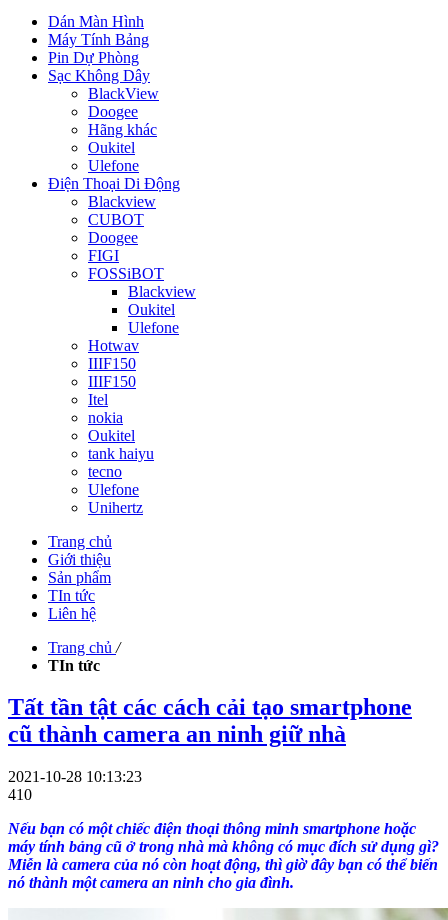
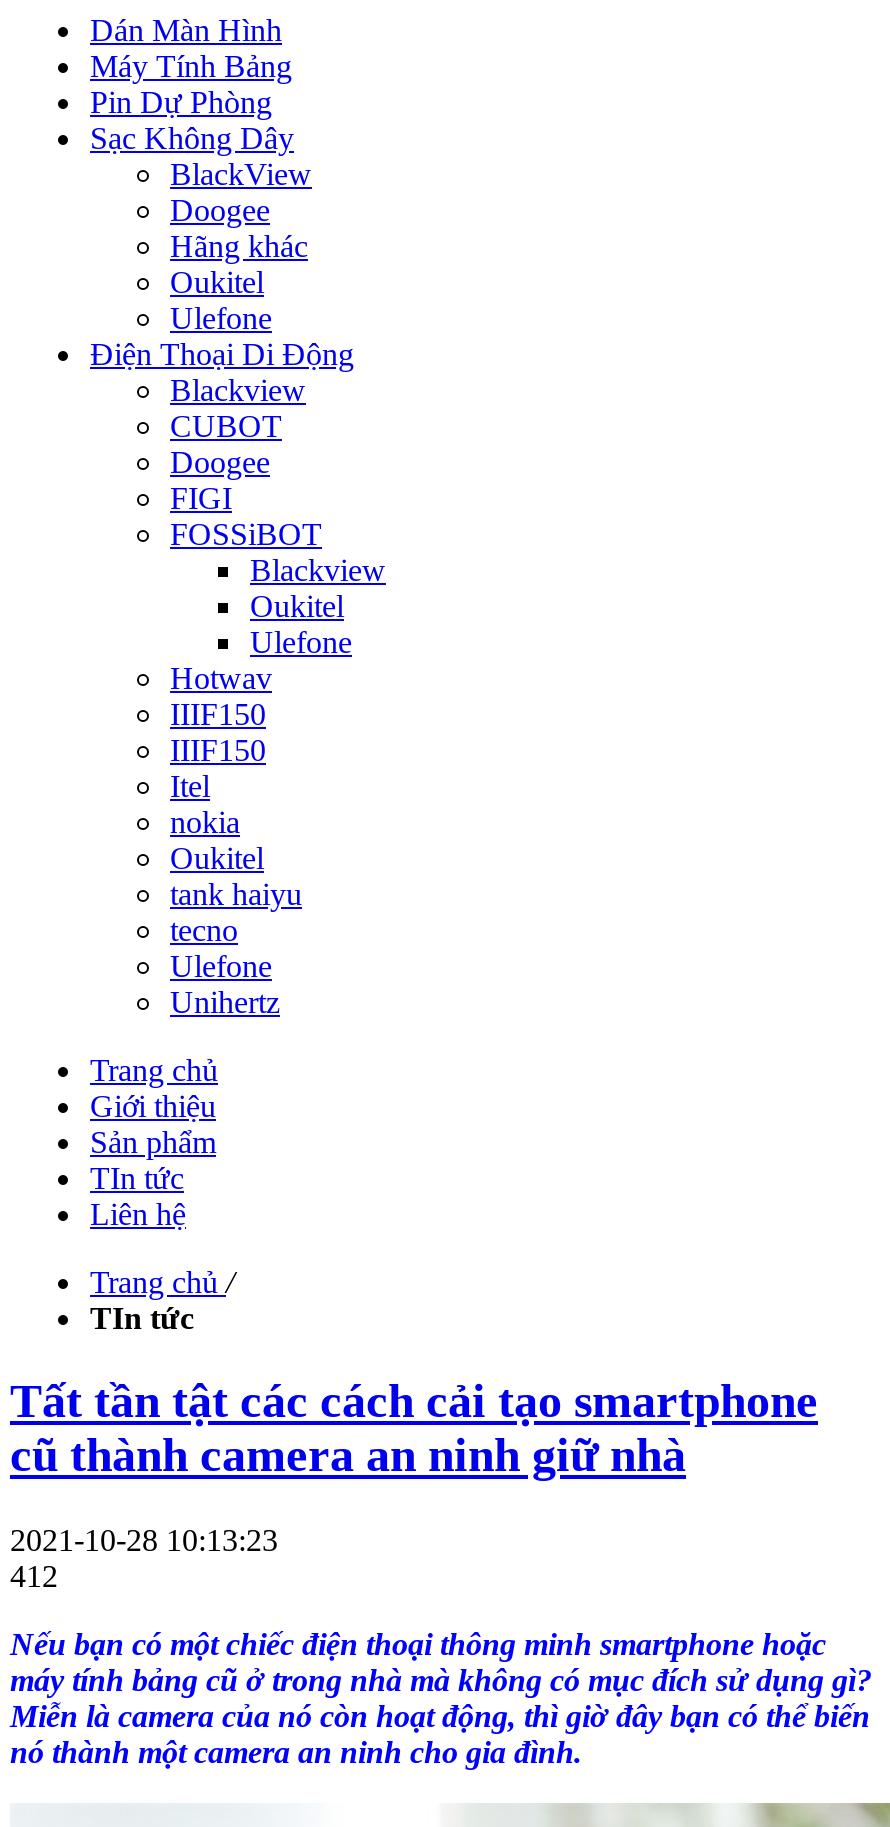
- 410
+ 412
